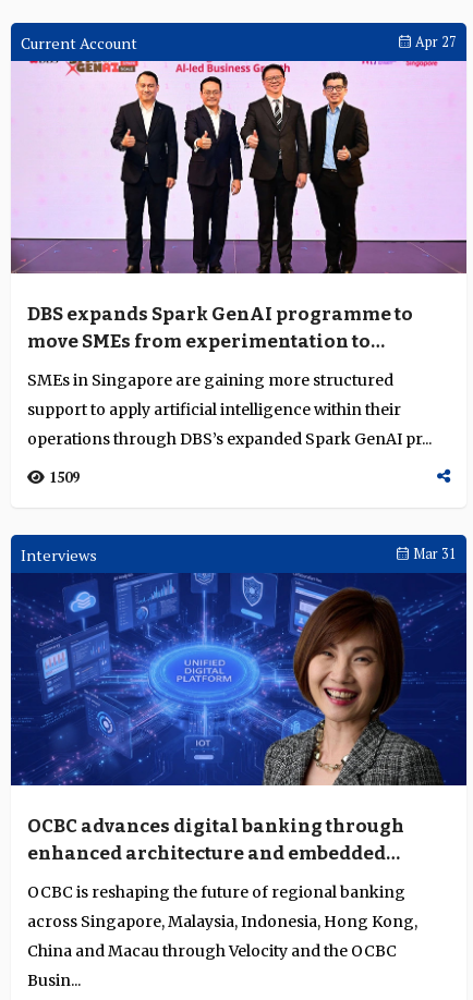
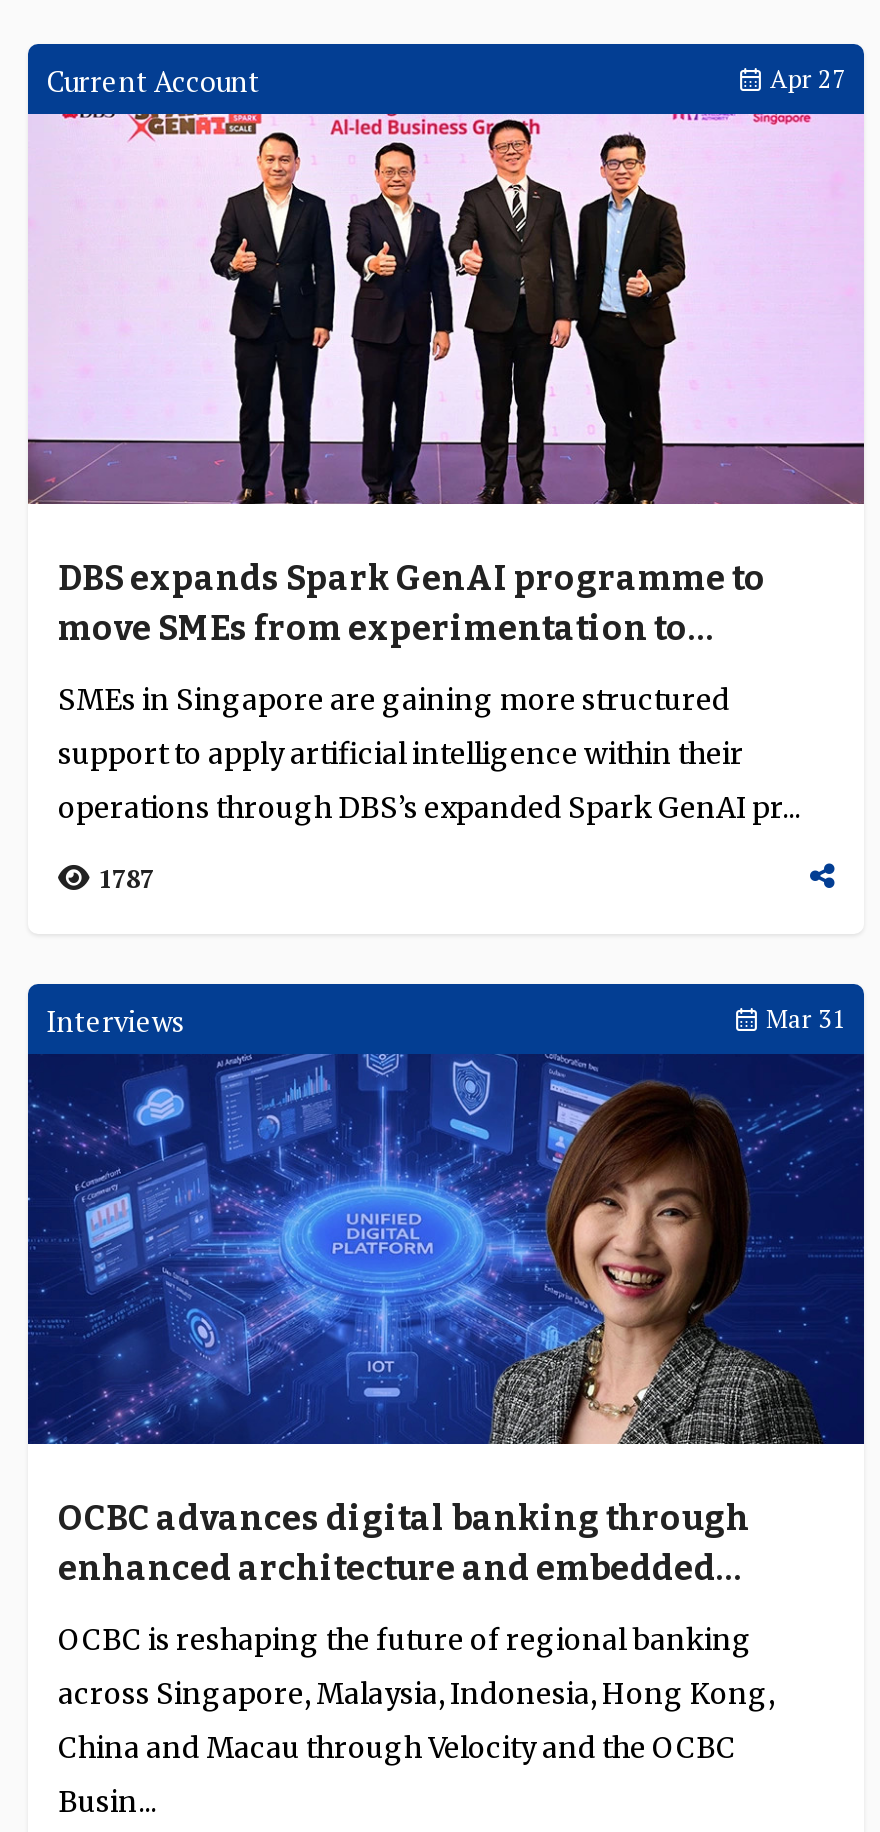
- 1509
+ 1787
